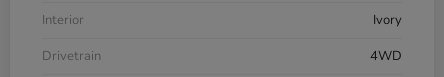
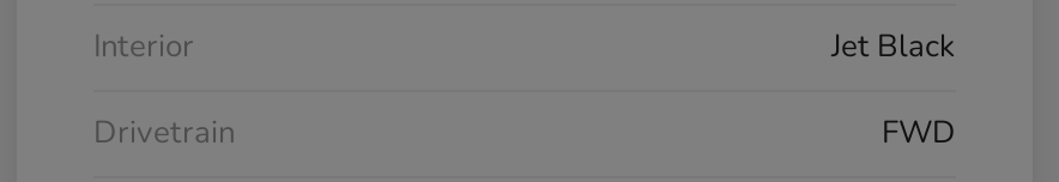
- Ivory
+ Jet Black

- 4WD
+ FWD
